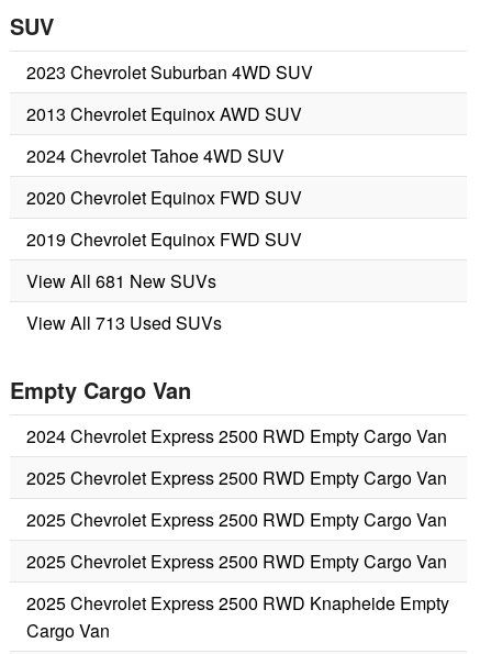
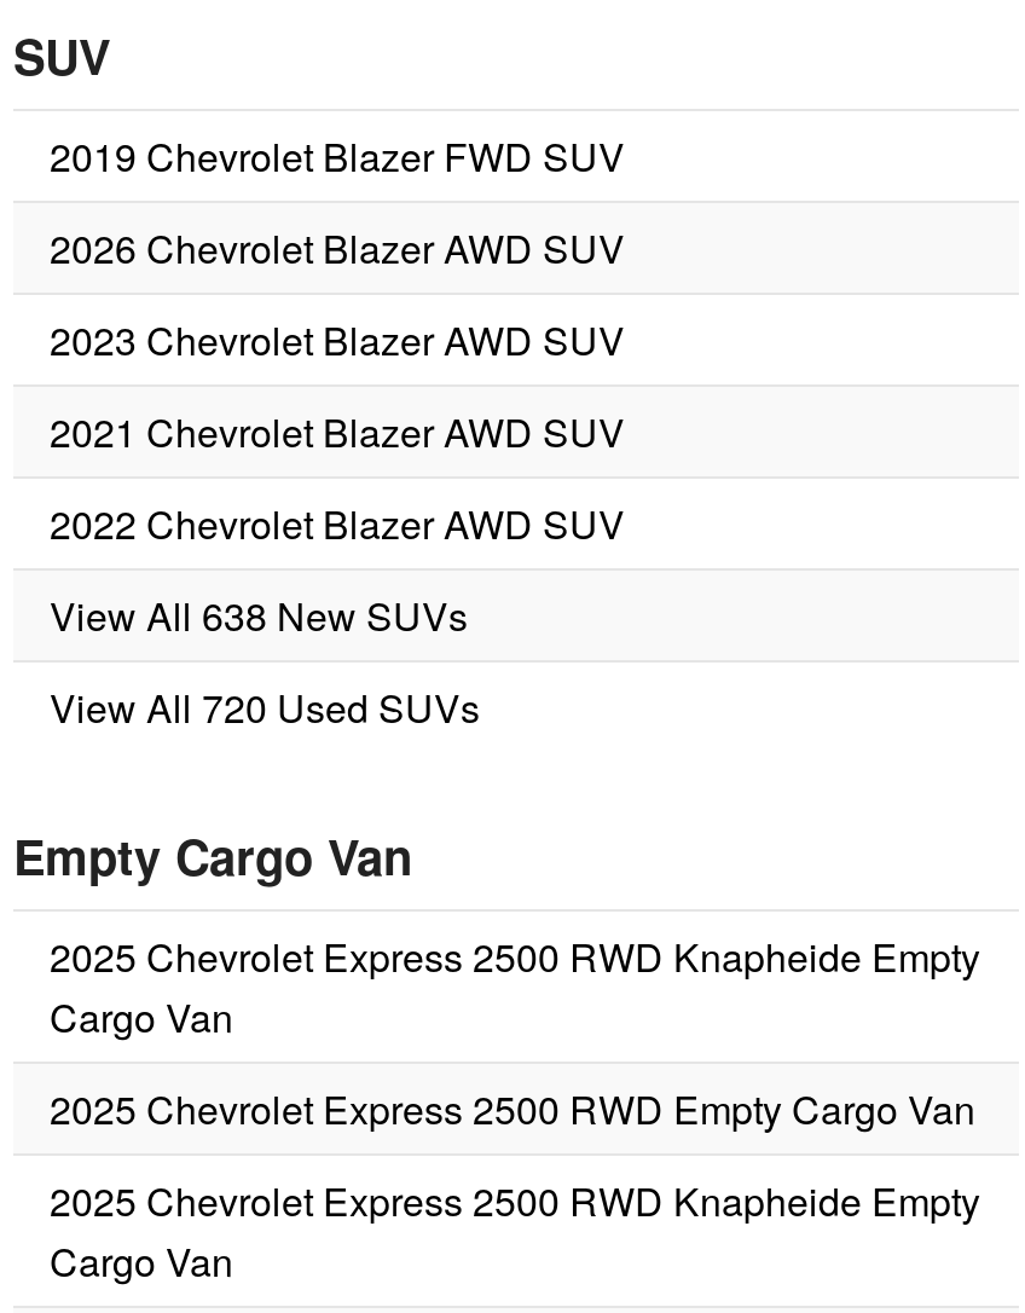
- 2023 Chevrolet Suburban 4WD SUV
+ 2019 Chevrolet Blazer FWD SUV

- 2013 Chevrolet Equinox AWD SUV
+ 2026 Chevrolet Blazer AWD SUV

- 2024 Chevrolet Tahoe 4WD SUV
+ 2023 Chevrolet Blazer AWD SUV

- 2020 Chevrolet Equinox FWD SUV
+ 2021 Chevrolet Blazer AWD SUV

- 2019 Chevrolet Equinox FWD SUV
+ 2022 Chevrolet Blazer AWD SUV

- View All 681 New SUVs
+ View All 638 New SUVs

- View All 713 Used SUVs
+ View All 720 Used SUVs

- 2024 Chevrolet Express 2500 RWD Empty Cargo Van
- 2025 Chevrolet Express 2500 RWD Empty Cargo Van
- 2025 Chevrolet Express 2500 RWD Empty Cargo Van
+ 2025 Chevrolet Express 2500 RWD Knapheide Empty
+ Cargo Van
